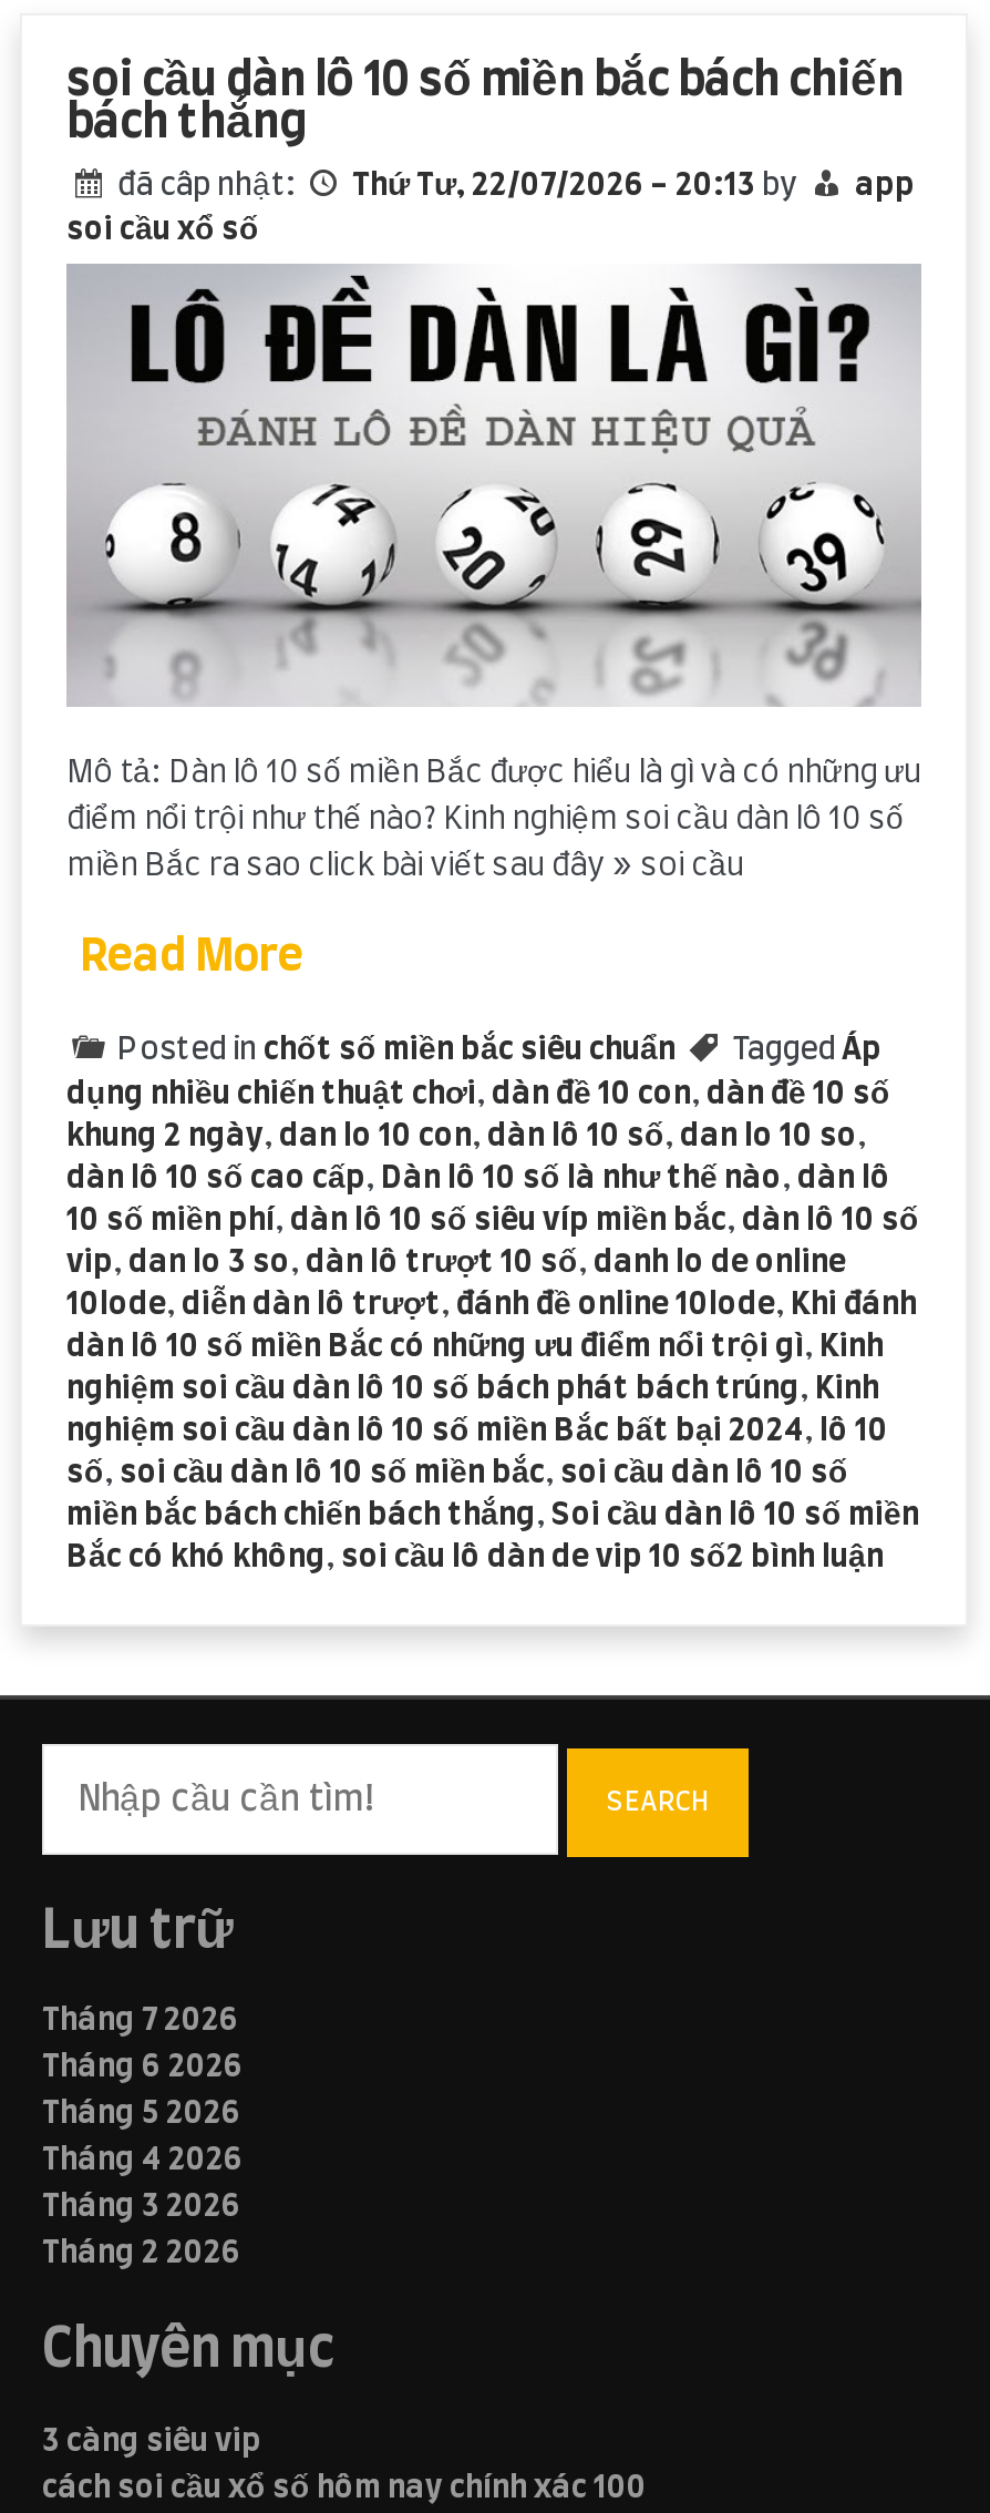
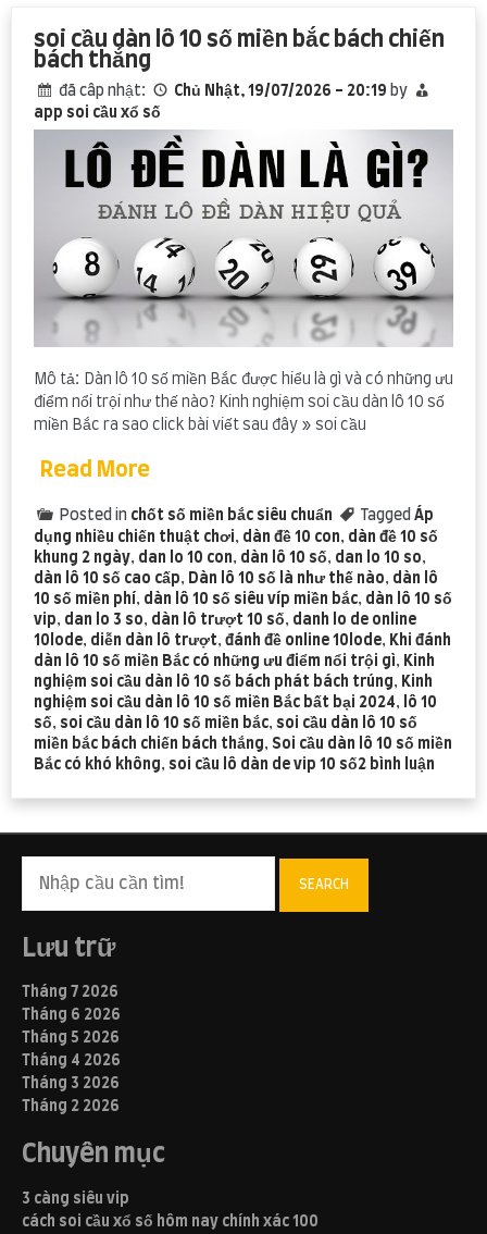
- Thứ Tư, 22/07/2026 - 20:13 by
- app
- soi cầu xổ số
+ Chủ Nhật, 19/07/2026 - 20:19 by
+ app soi cầu xổ số
